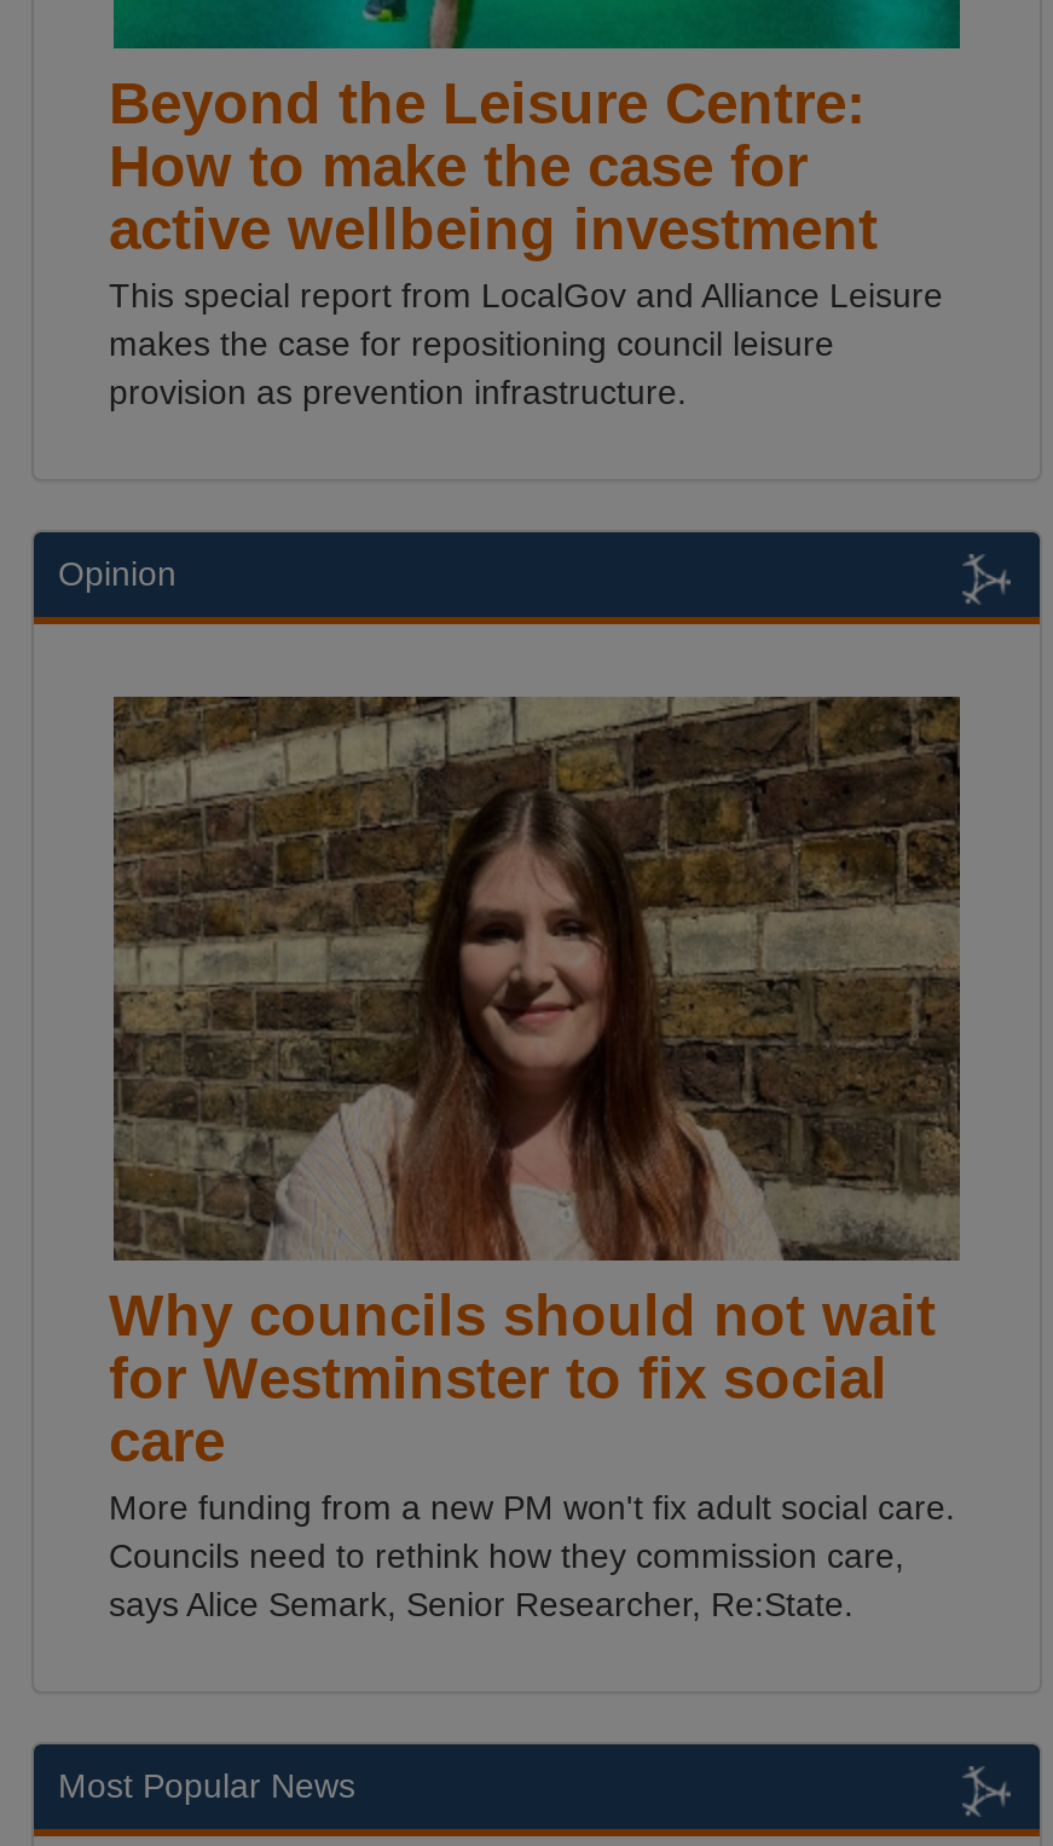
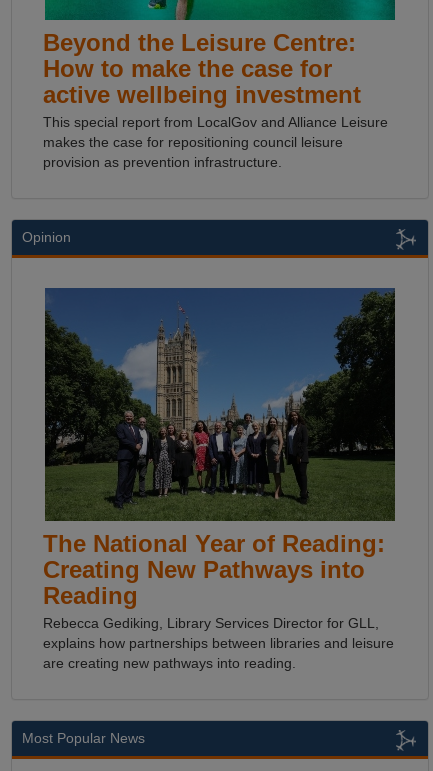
- [image]
- Why councils should not wait
- for Westminster to fix social
- care
- More funding from a new PM won't fix adult social care.
- Councils need to rethink how they commission care,
- says Alice Semark, Senior Researcher, Re:State.
+ [image]
+ The National Year of Reading:
+ Creating New Pathways into
+ Reading
+ Rebecca Gediking, Library Services Director for GLL,
+ explains how partnerships between libraries and leisure
+ are creating new pathways into reading.
